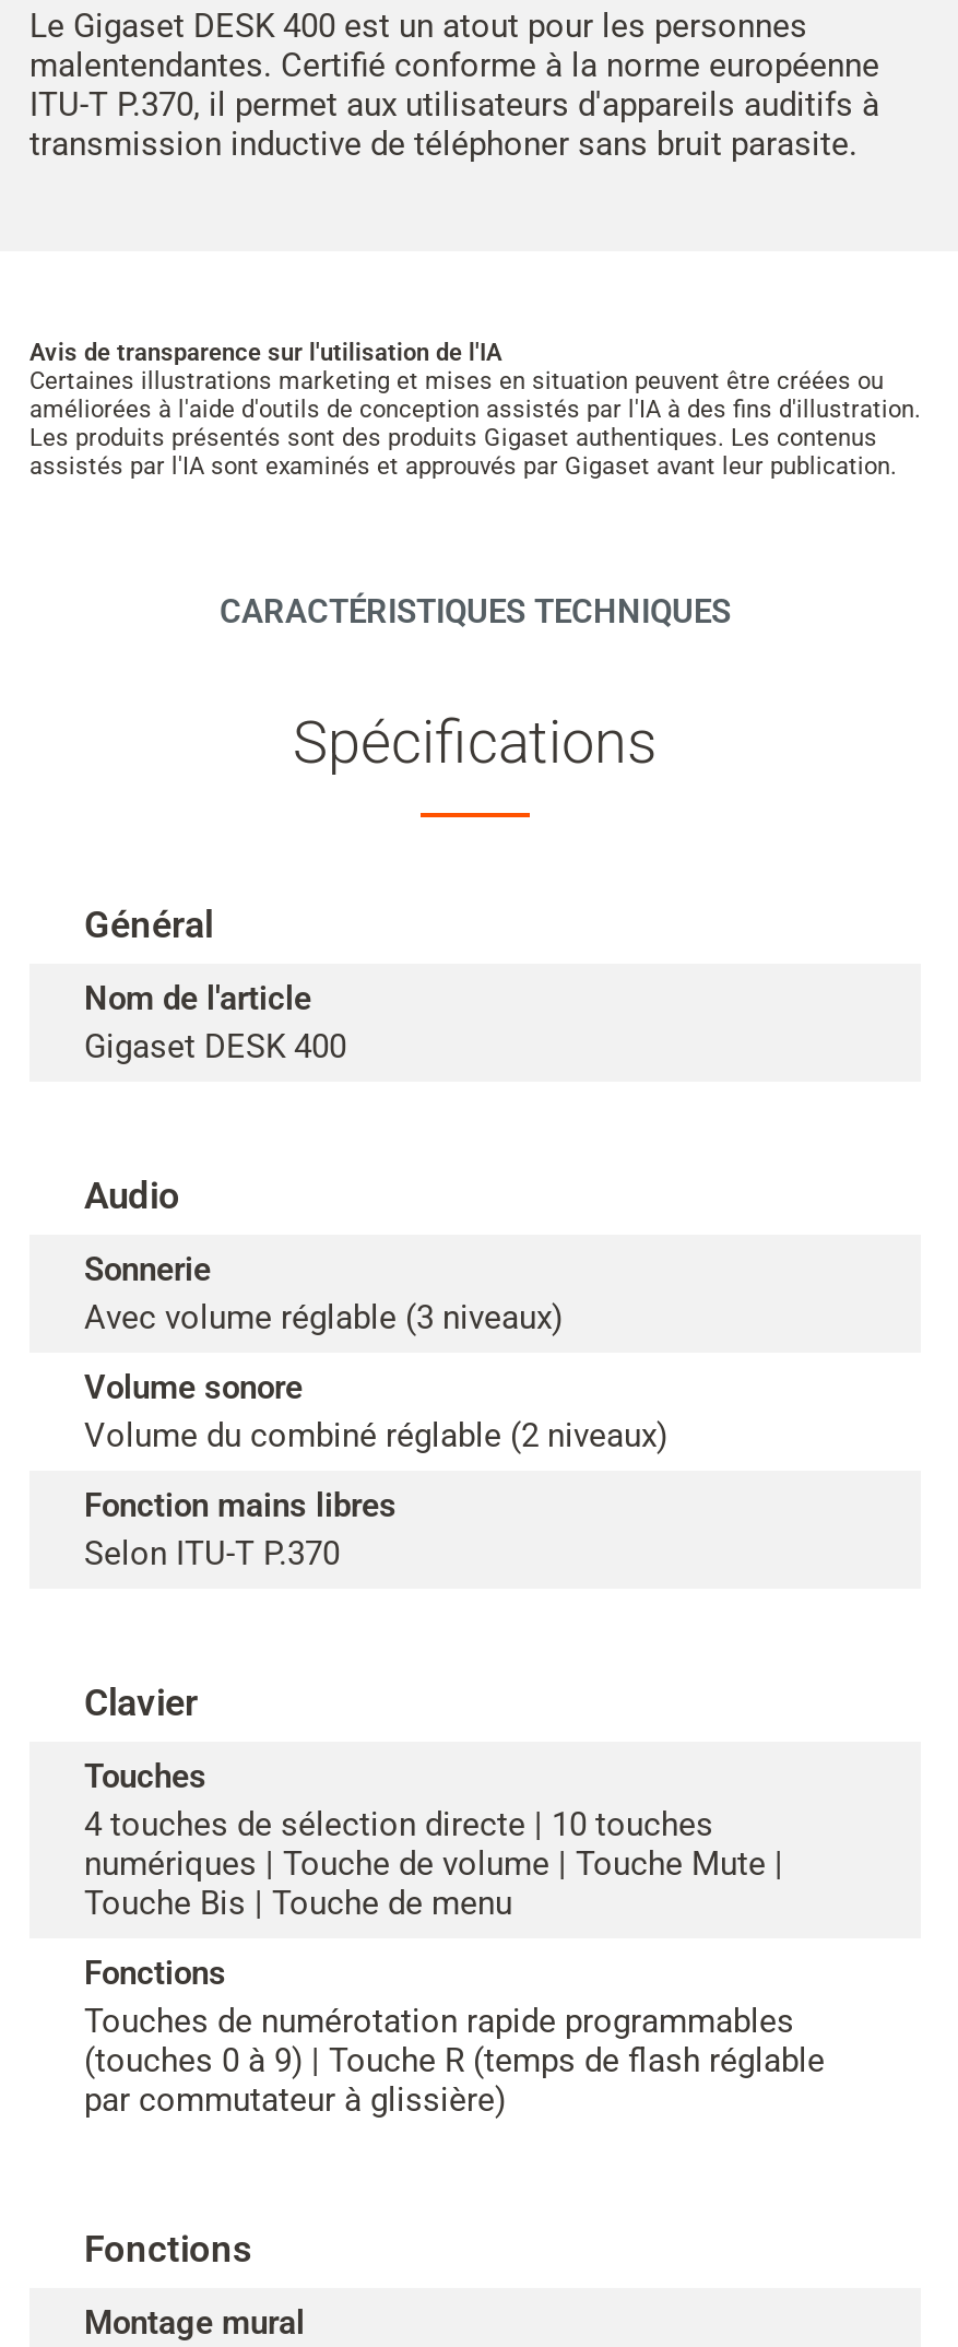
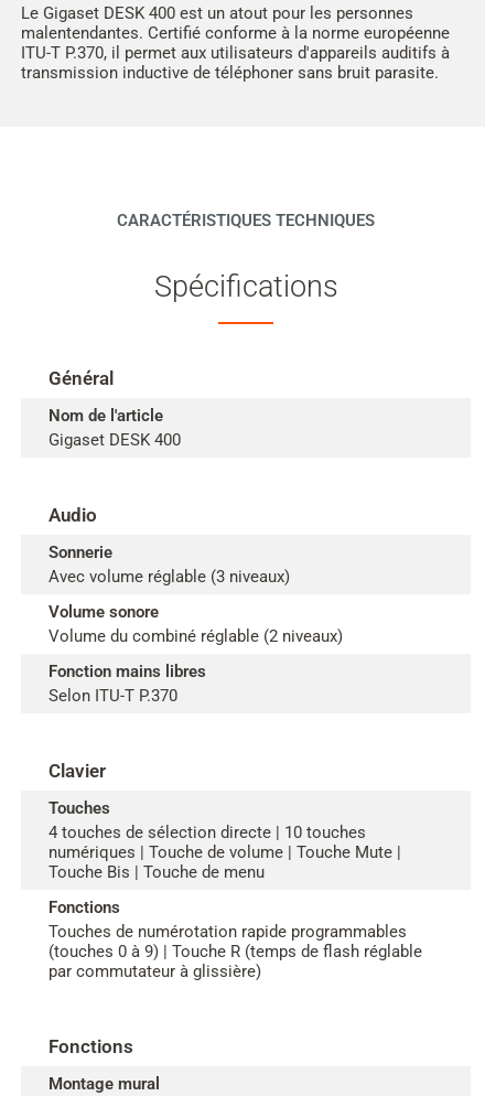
- Avis de transparence sur l'utilisation de l'IA
- Certaines illustrations marketing et mises en situation peuvent être créées ou
- améliorées à l'aide d'outils de conception assistés par l'IA à des fins d'illustration.
- Les produits présentés sont des produits Gigaset authentiques. Les contenus
- assistés par l'IA sont examinés et approuvés par Gigaset avant leur publication.
